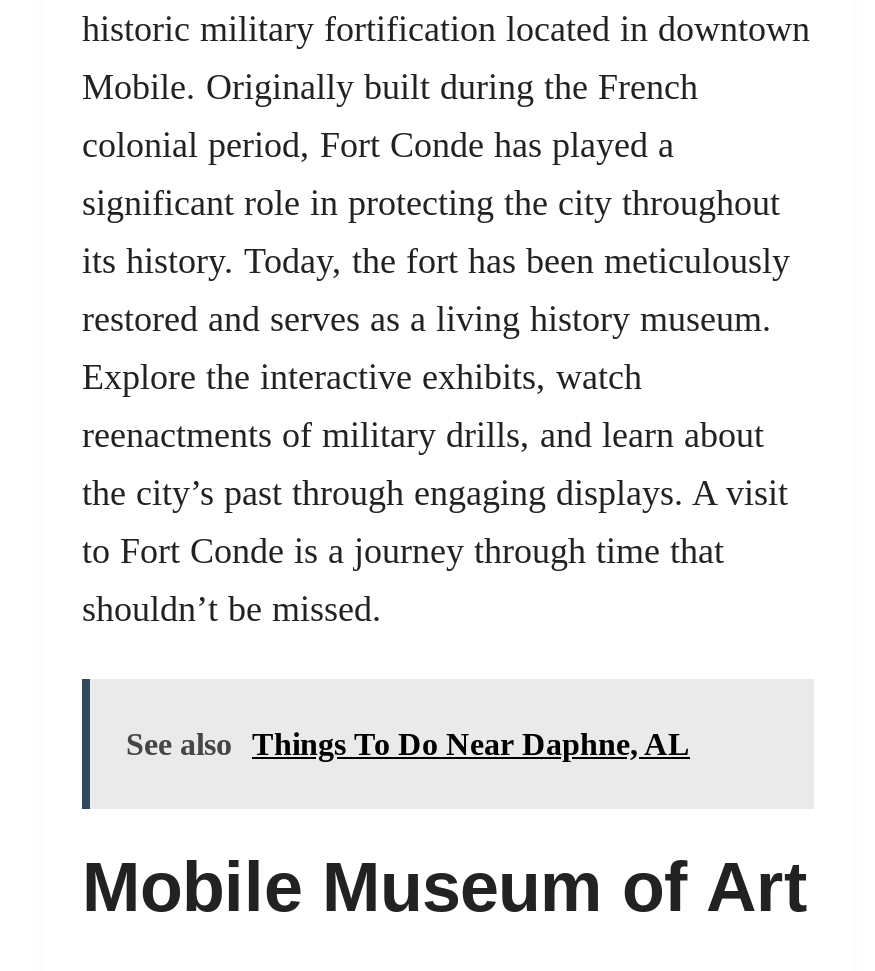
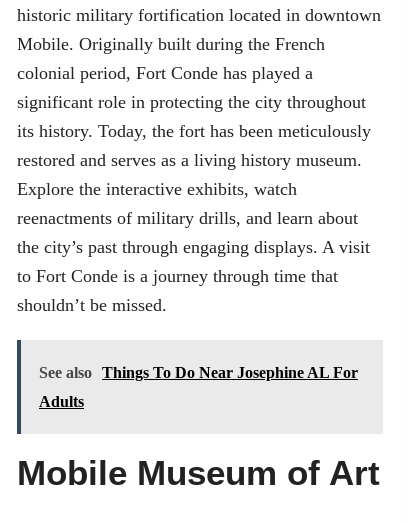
- See also Things To Do Near Daphne, AL
+ See also Things To Do Near Josephine AL For
+ Adults
